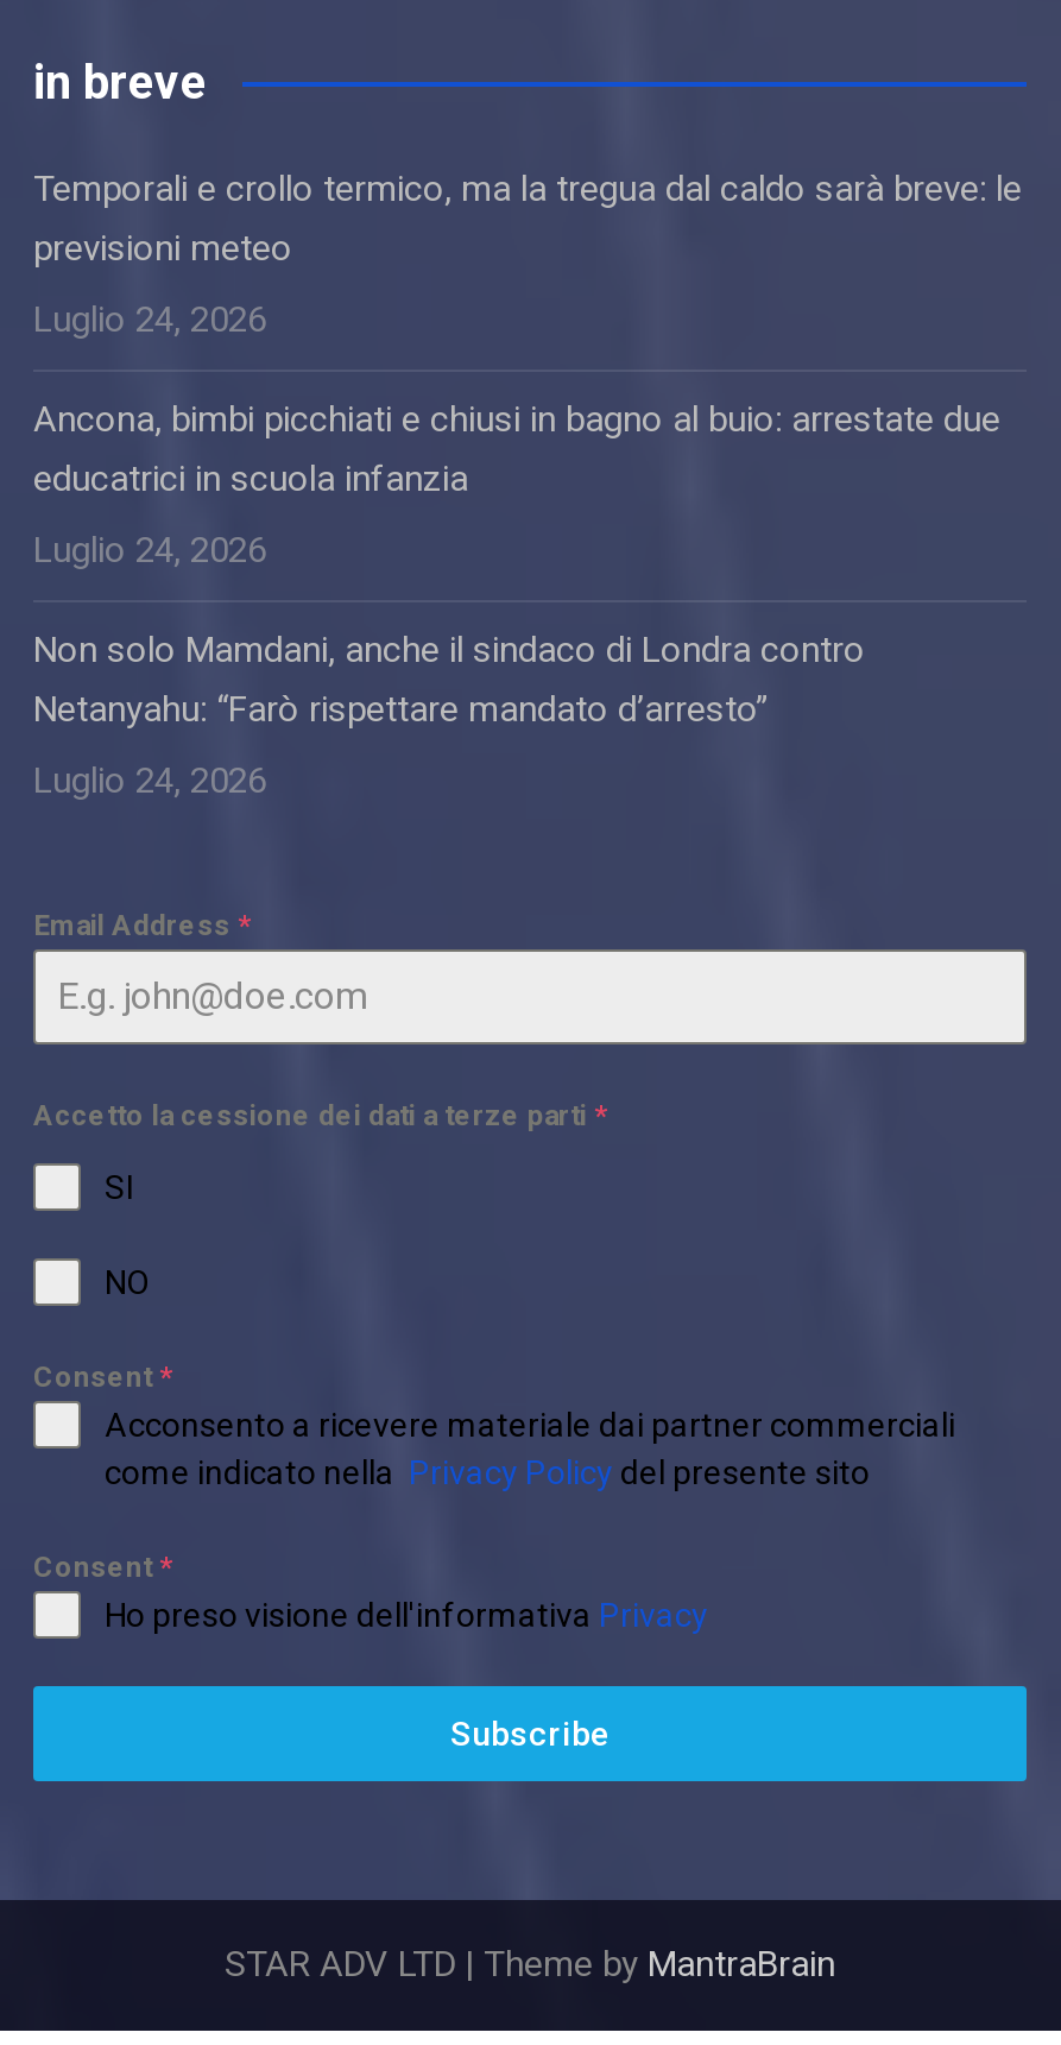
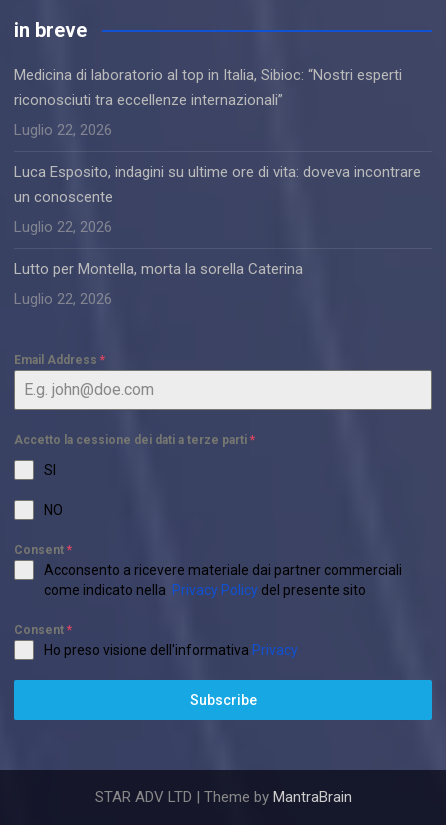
- Temporali e crollo termico, ma la tregua dal caldo sarà breve: le
- previsioni meteo
+ Medicina di laboratorio al top in Italia, Sibioc: “Nostri esperti
+ riconosciuti tra eccellenze internazionali”

- Luglio 24, 2026
+ Luglio 22, 2026

- Ancona, bimbi picchiati e chiusi in bagno al buio: arrestate due
- educatrici in scuola infanzia
+ Luca Esposito, indagini su ultime ore di vita: doveva incontrare
+ un conoscente

- Luglio 24, 2026
+ Luglio 22, 2026

- Non solo Mamdani, anche il sindaco di Londra contro
- Netanyahu: “Farò rispettare mandato d’arresto”
+ Lutto per Montella, morta la sorella Caterina

- Luglio 24, 2026
+ Luglio 22, 2026
